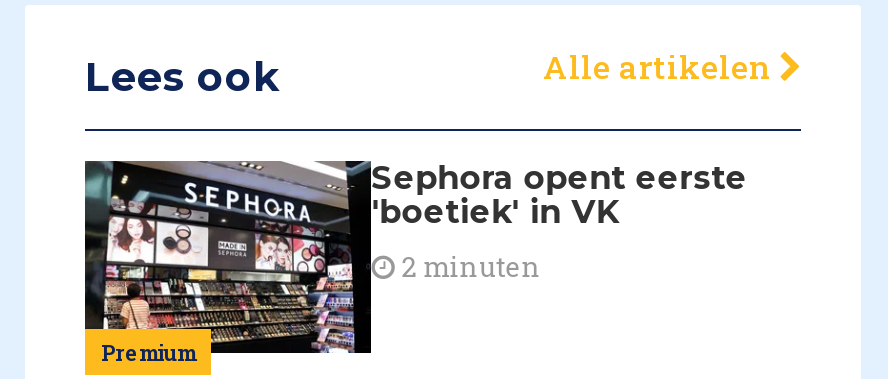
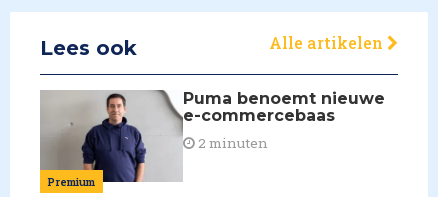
- [image]
- Sephora opent eerste
- 'boetiek' in VK
+ [image]
+ Puma benoemt nieuwe
+ e-commercebaas
